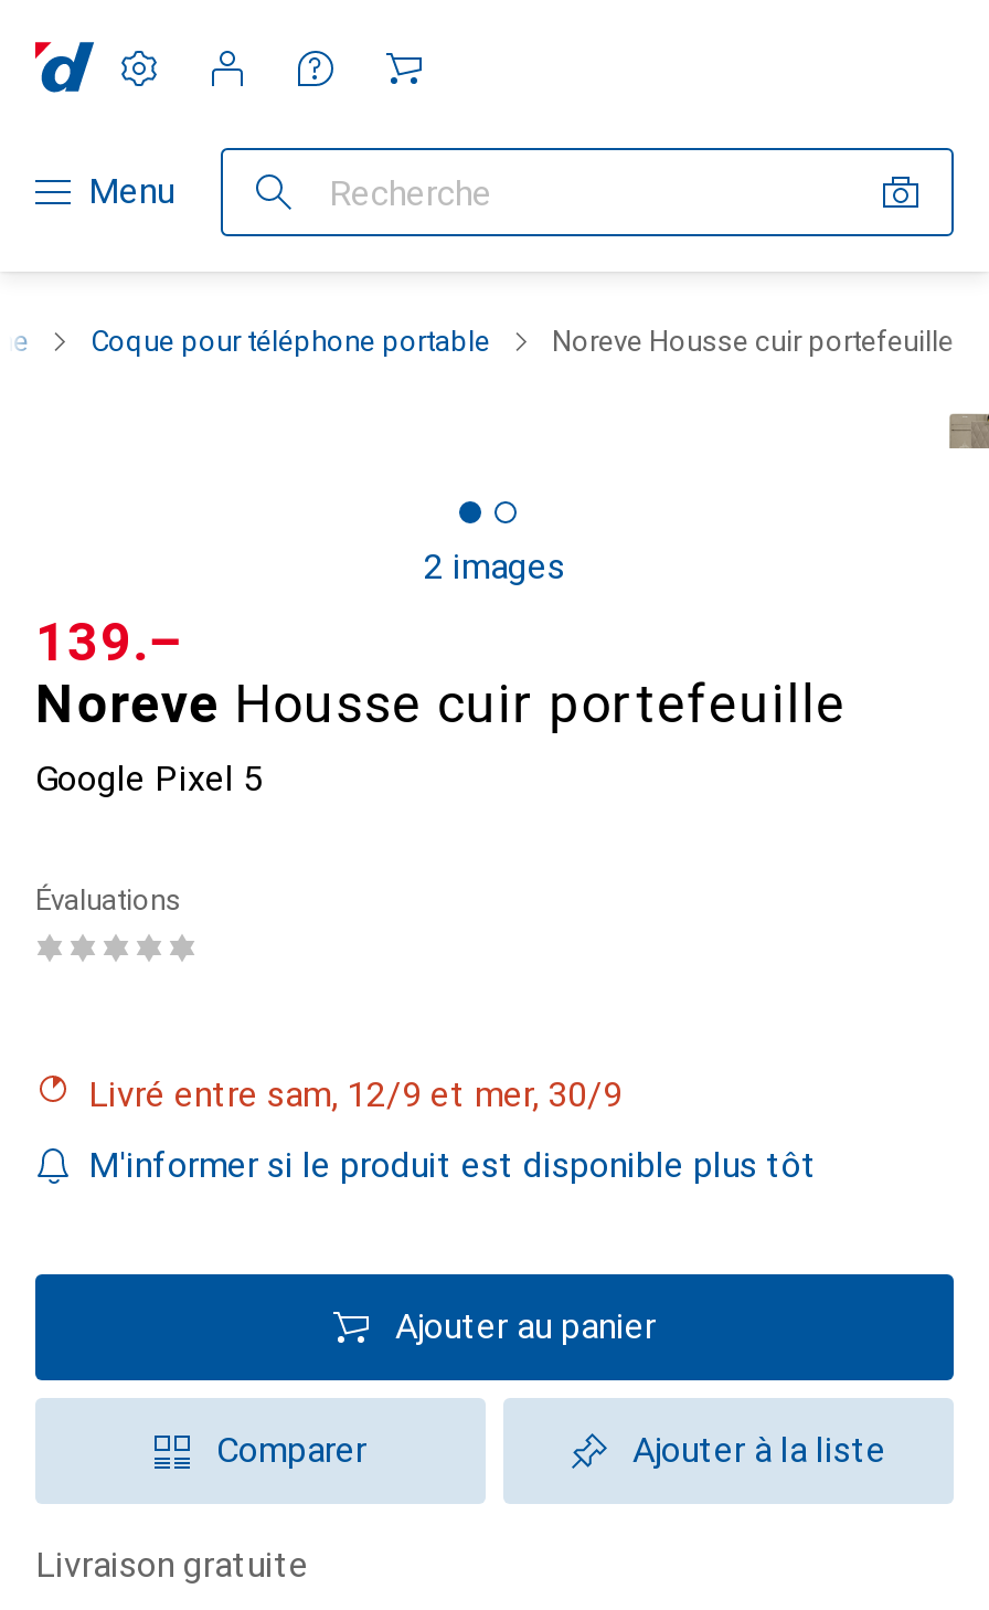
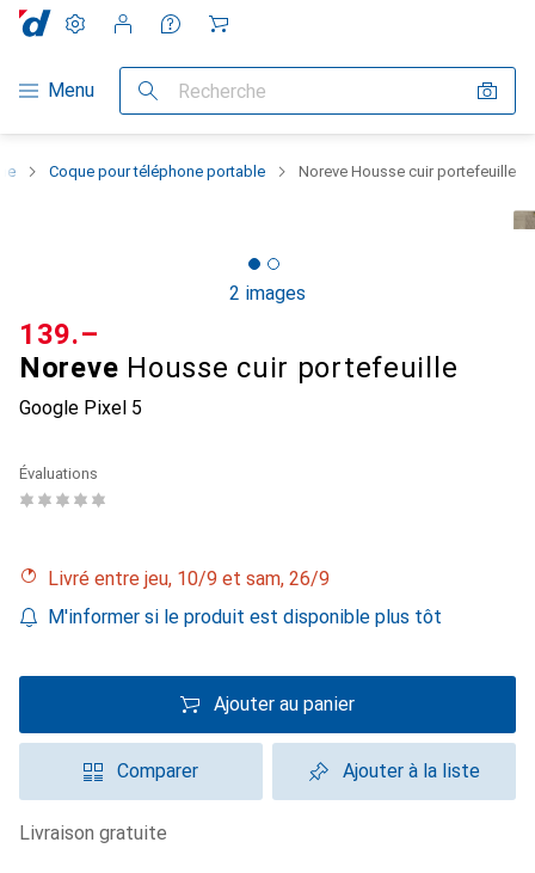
- Livré entre sam, 12/9 et mer, 30/9
+ Livré entre jeu, 10/9 et sam, 26/9
